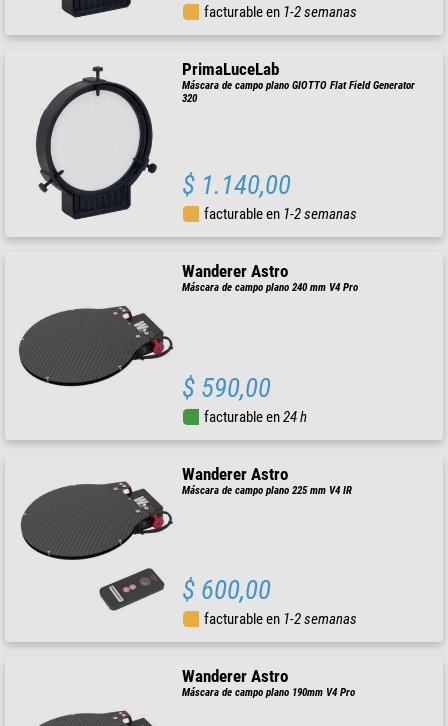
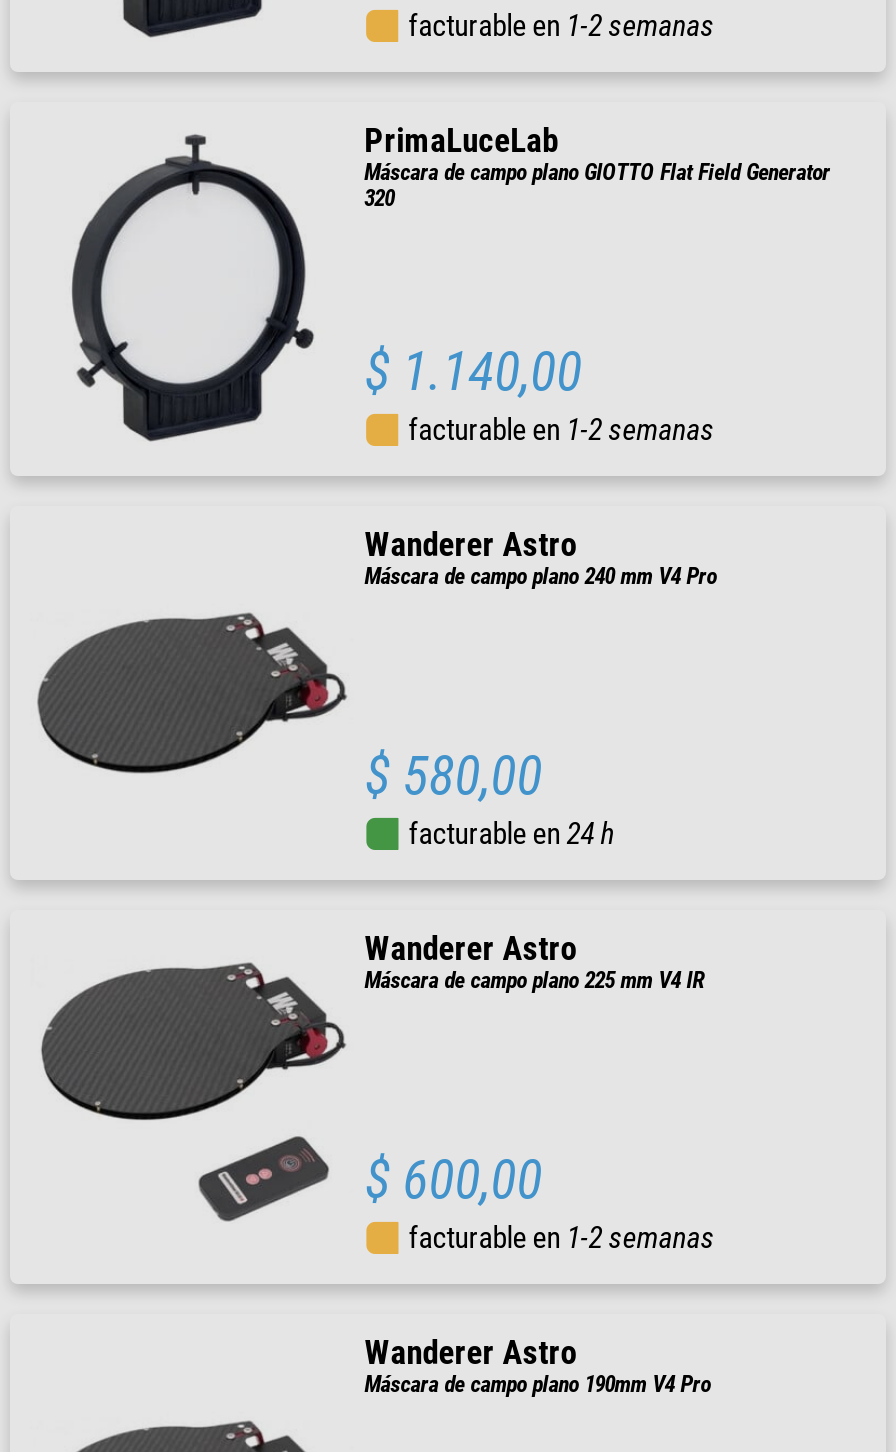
- $ 590,00
+ $ 580,00
